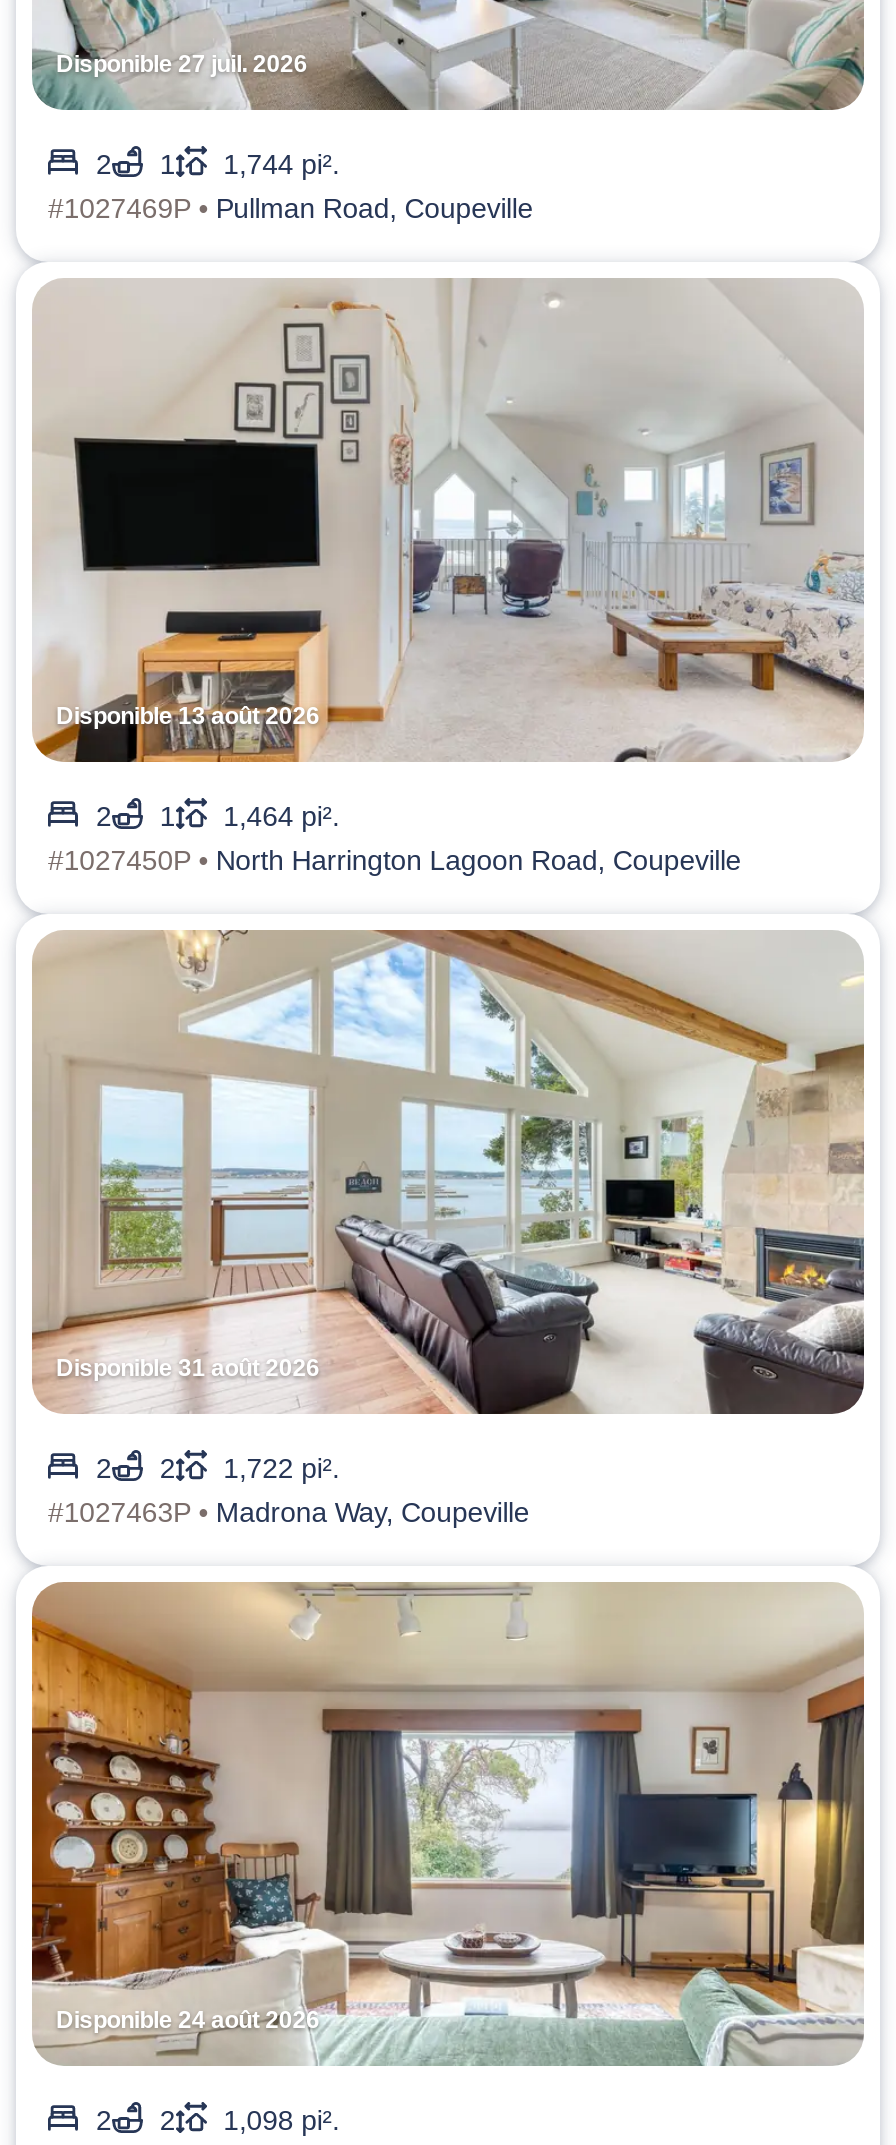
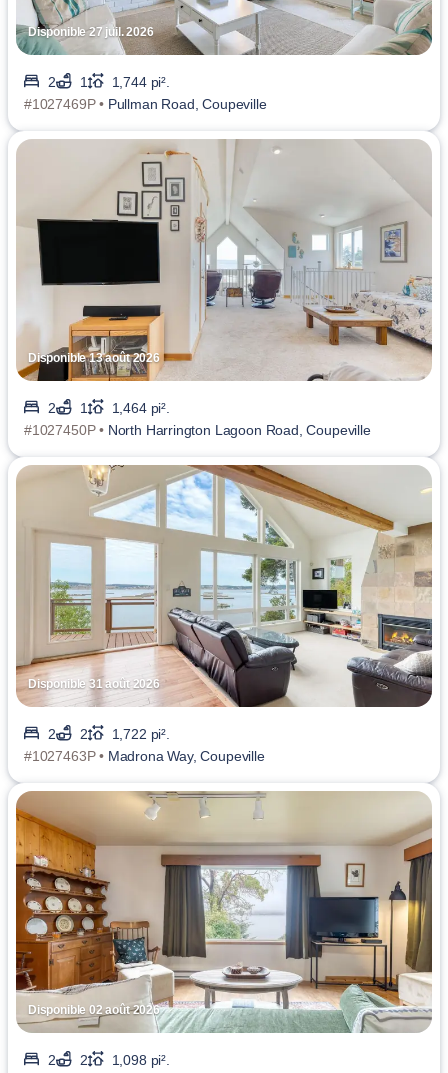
- Disponible 24 août 2026
+ Disponible 02 août 2026
